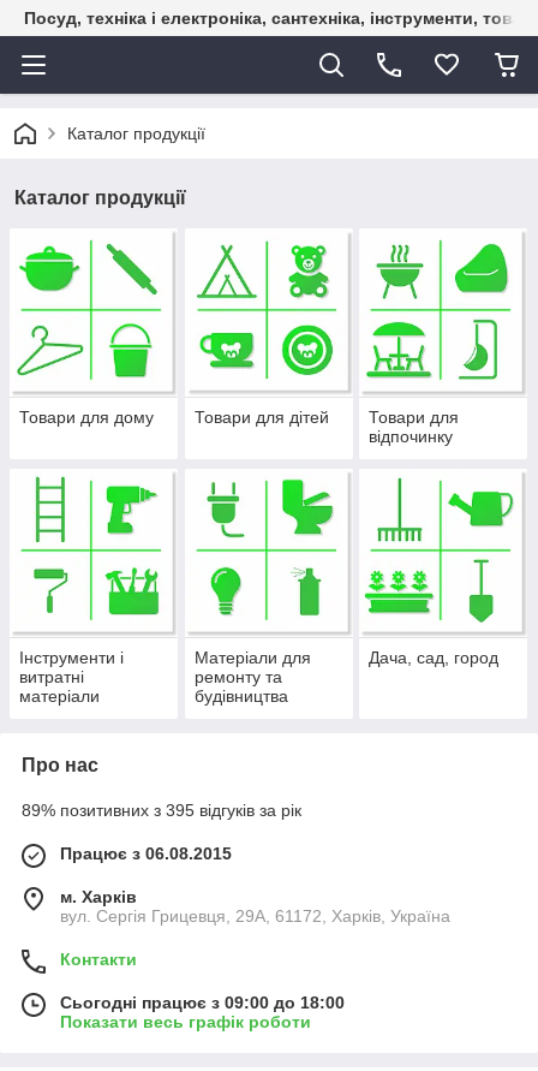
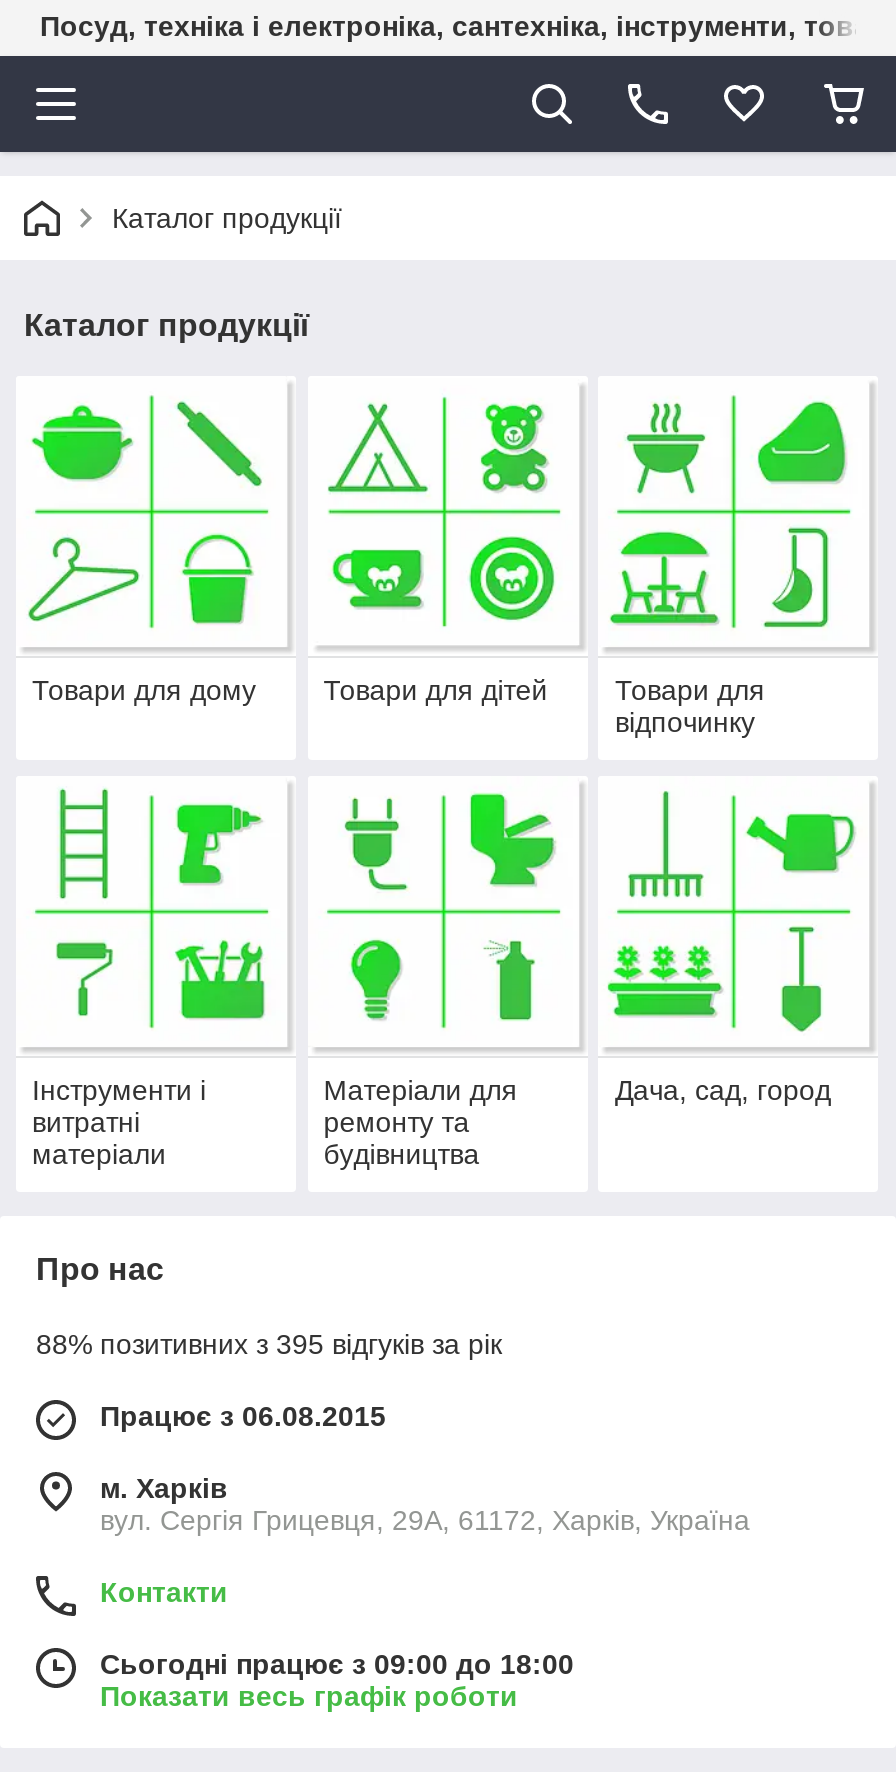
- 89% позитивних з 395 відгуків за рік
+ 88% позитивних з 395 відгуків за рік
